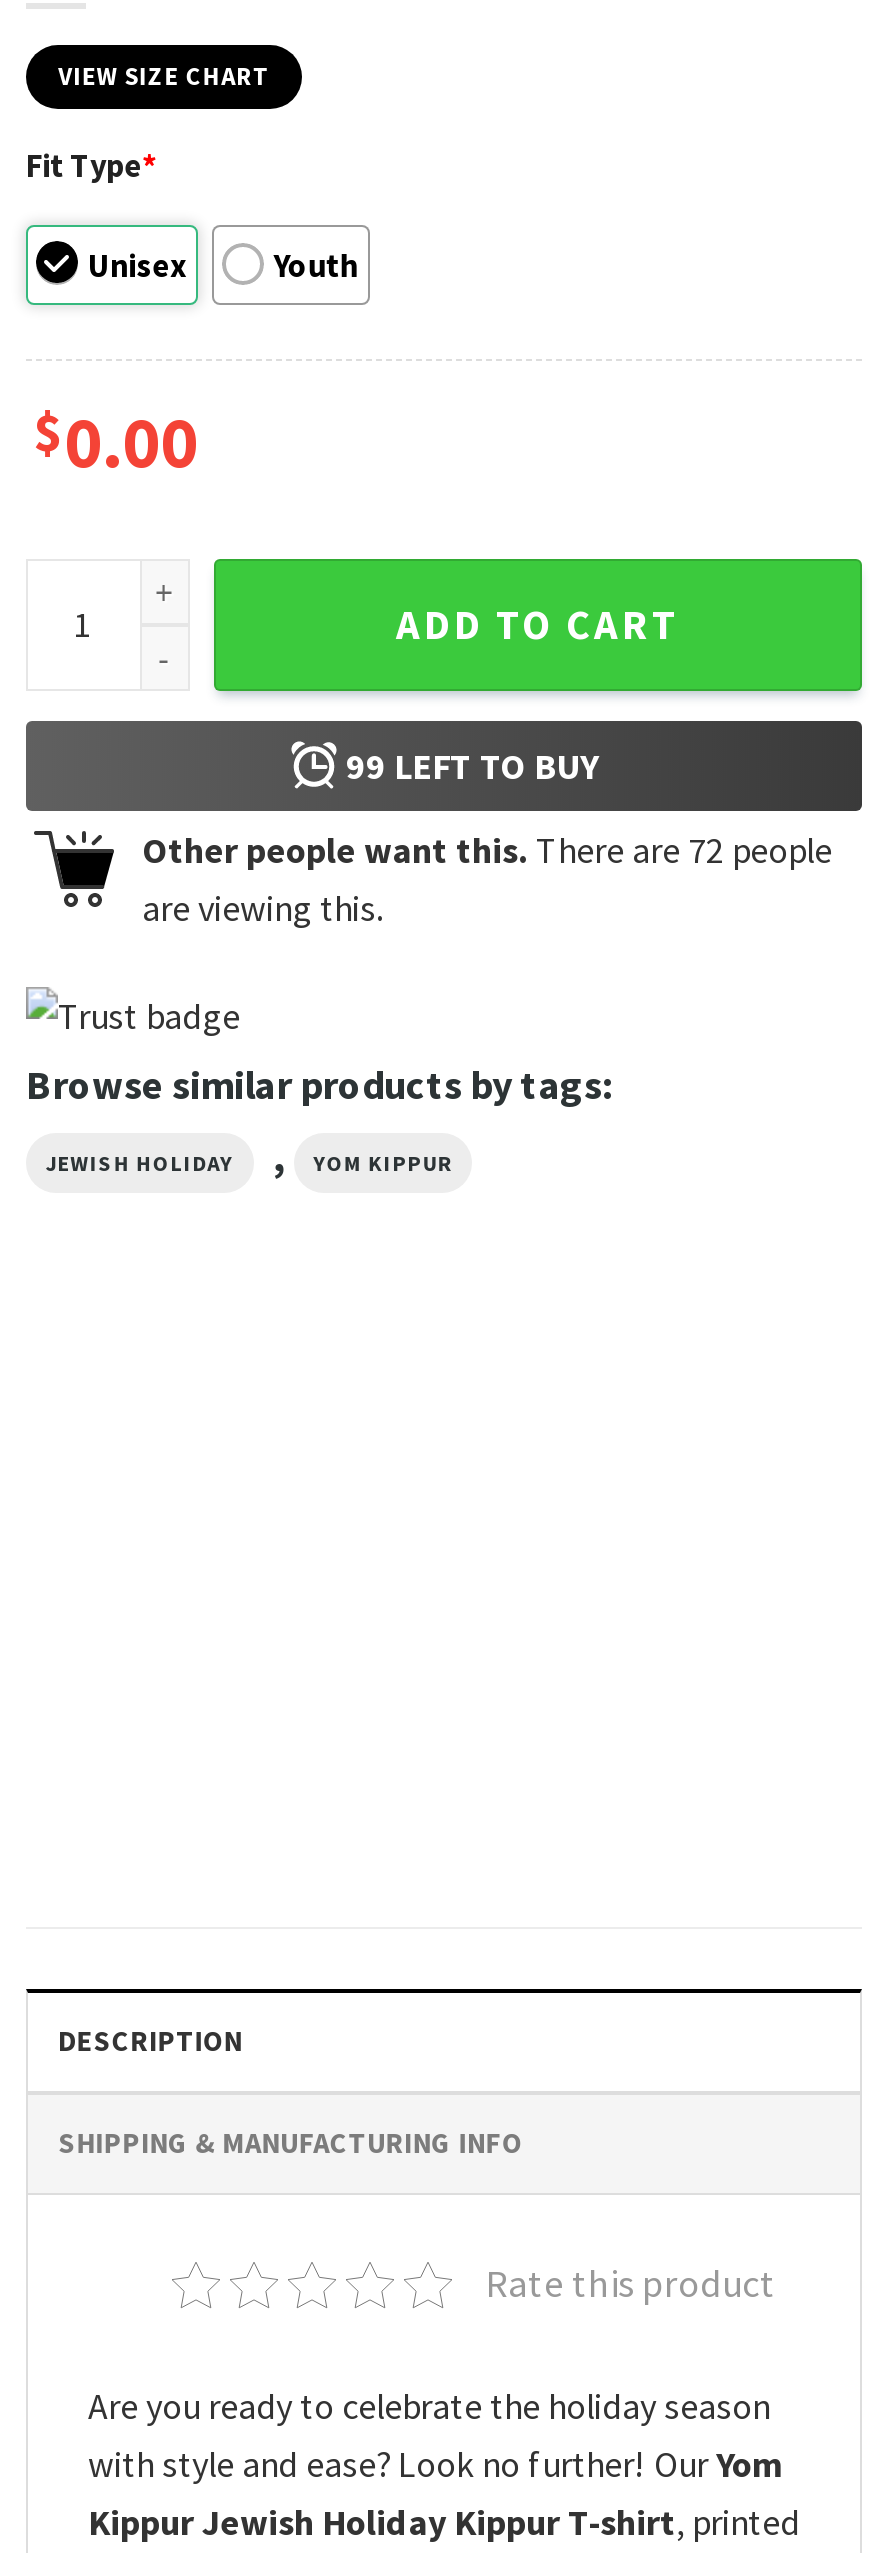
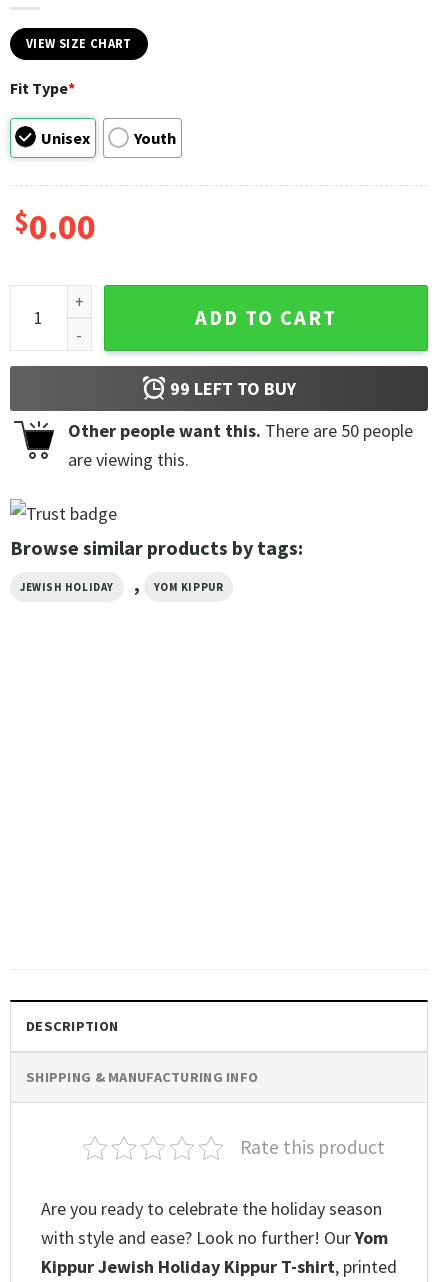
- Other people want this. There are 72 people
+ Other people want this. There are 50 people
